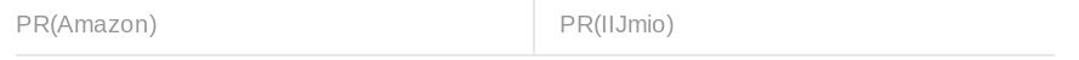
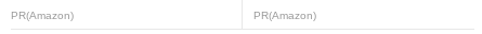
- PR(IIJmio)
+ PR(Amazon)
